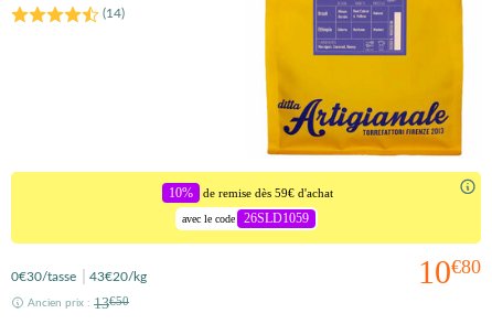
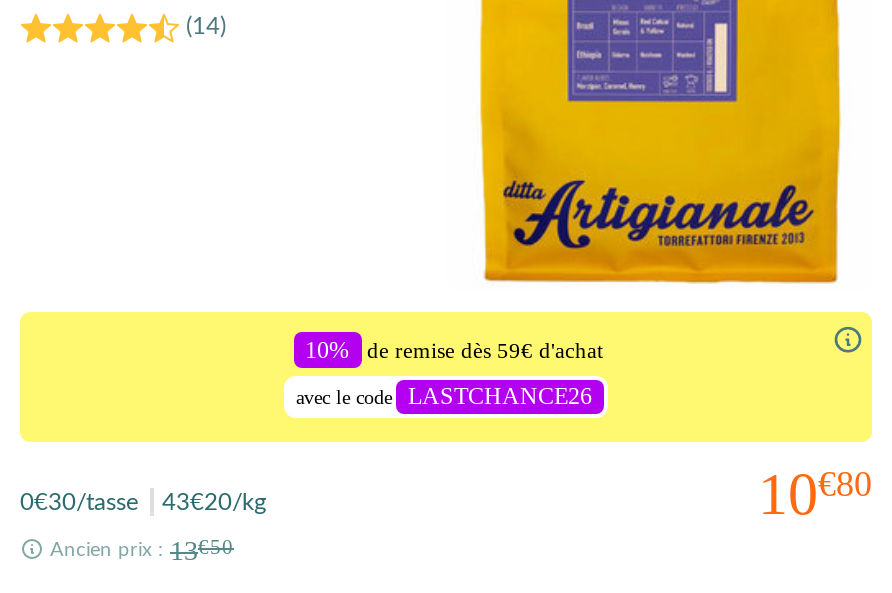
- avec le code 26SLD1059
+ avec le code LASTCHANCE26
